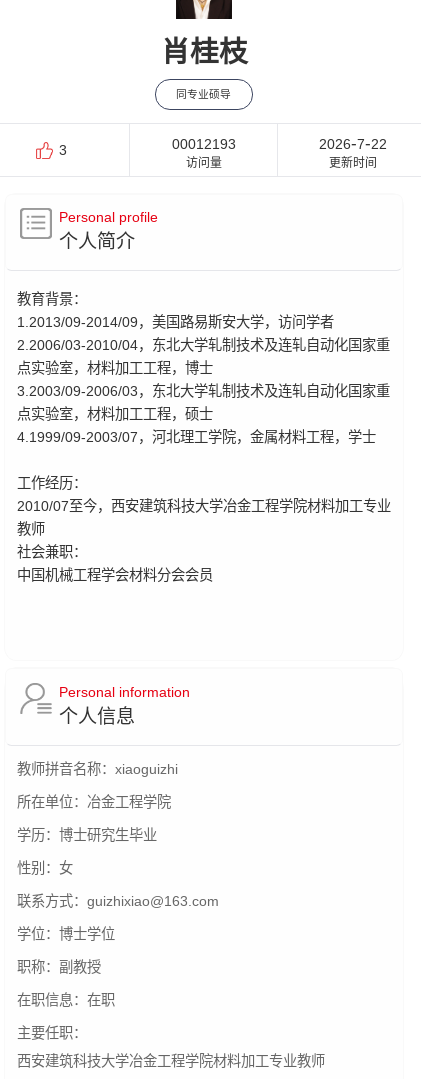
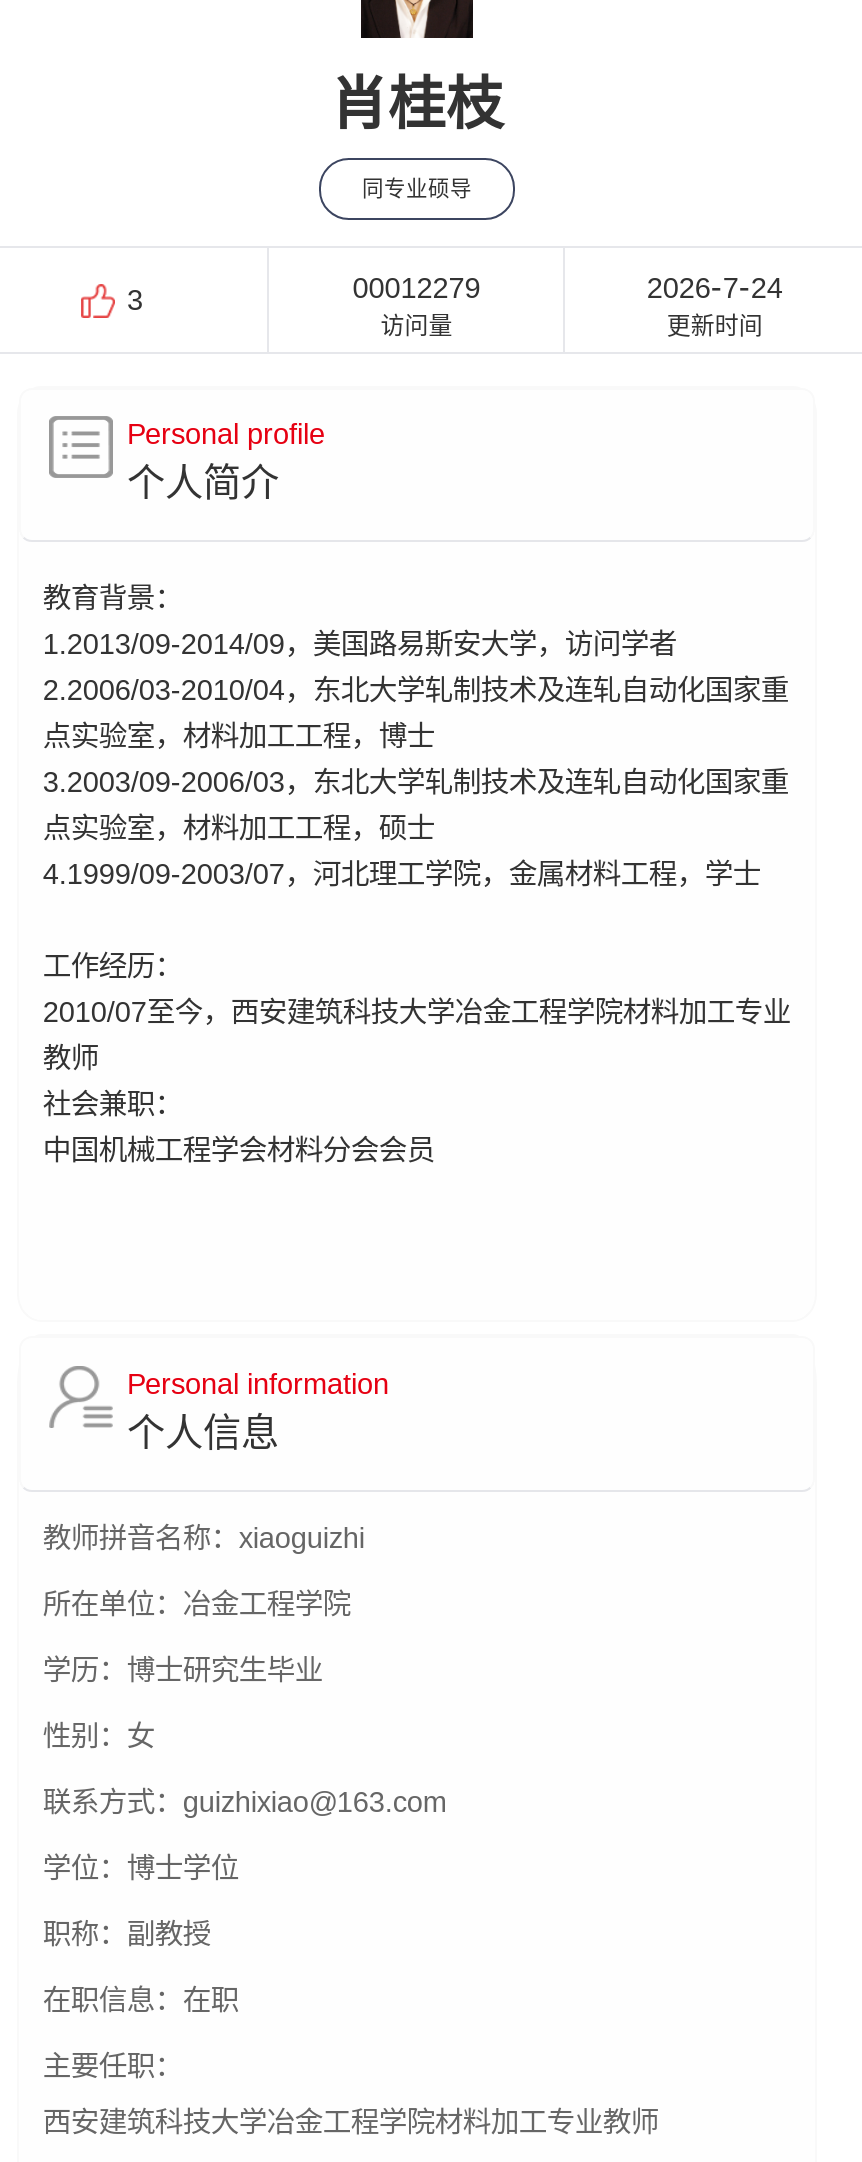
- 00012193
+ 00012279

- 2026-7-22
+ 2026-7-24
